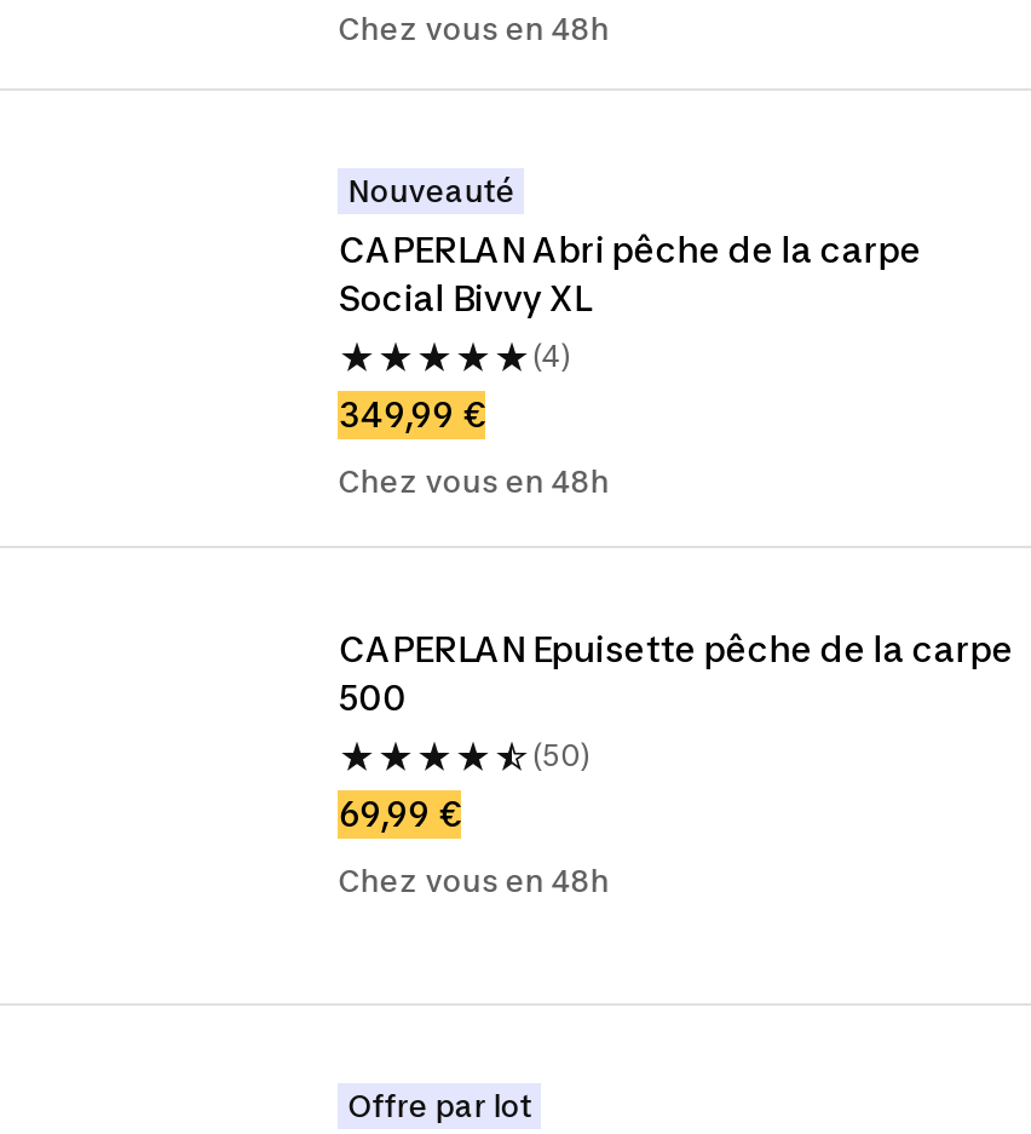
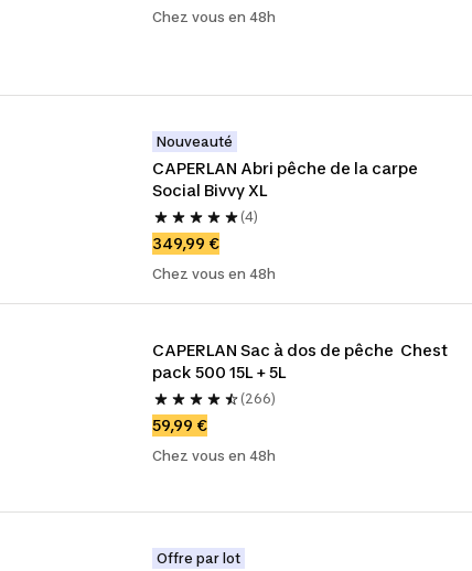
- CAPERLAN Epuisette pêche de la carpe
- 500
+ CAPERLAN Sac à dos de pêche Chest
+ pack 500 15L + 5L

- (50)
+ (266)

- 69,99 €
+ 59,99 €
